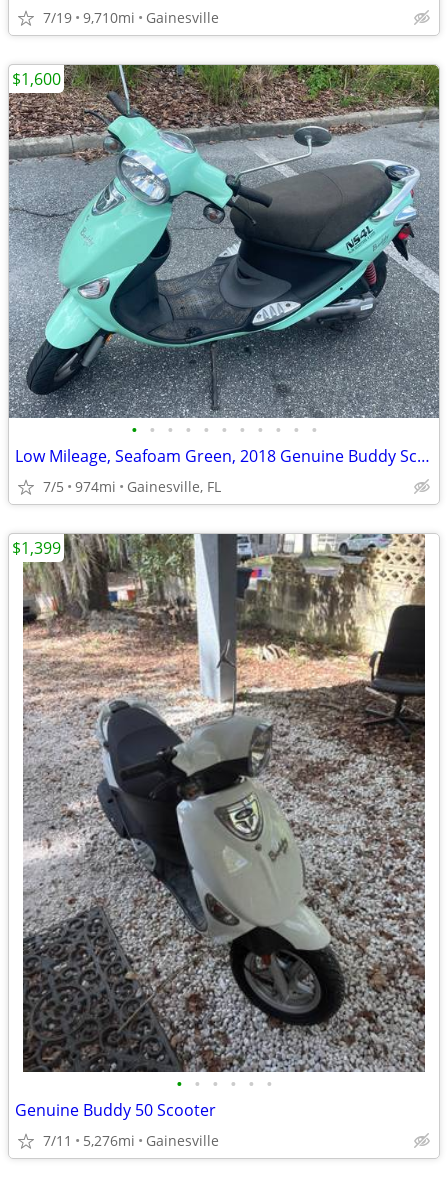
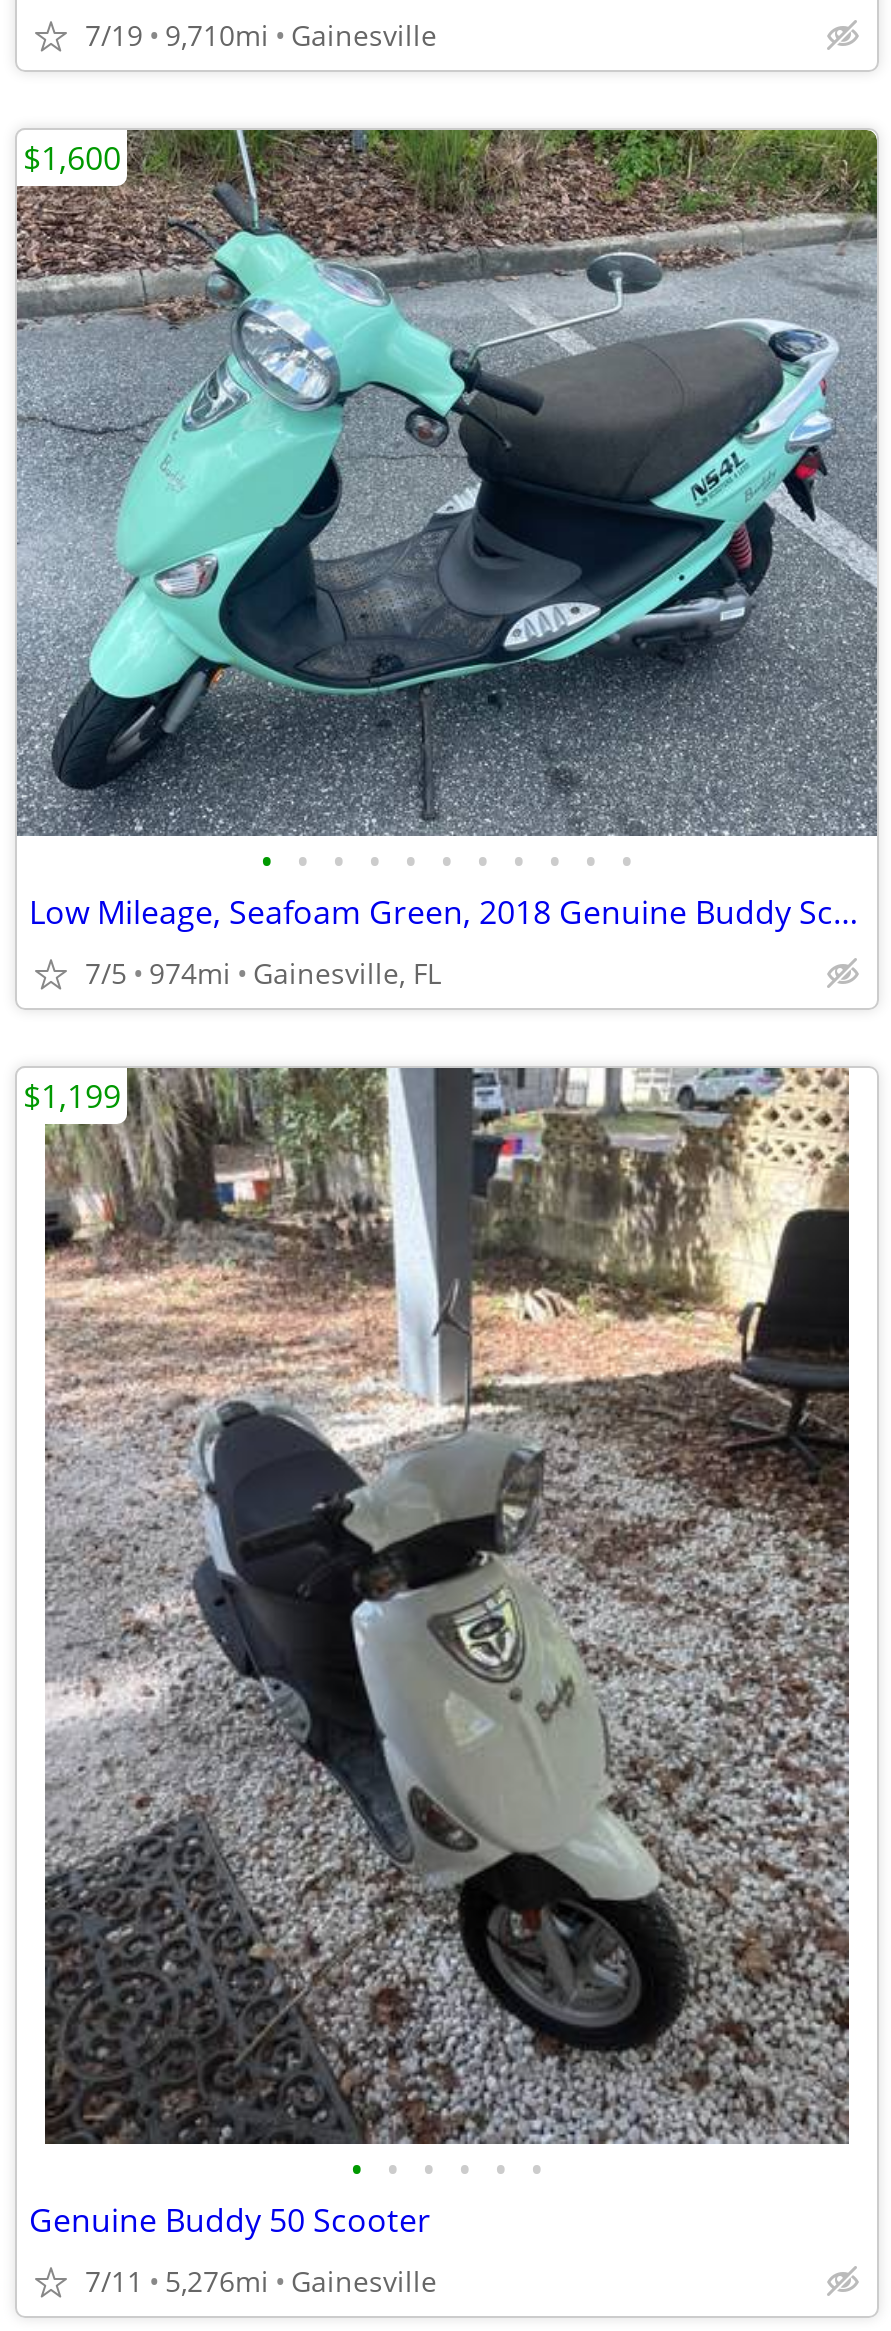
- $1,399
+ $1,199
